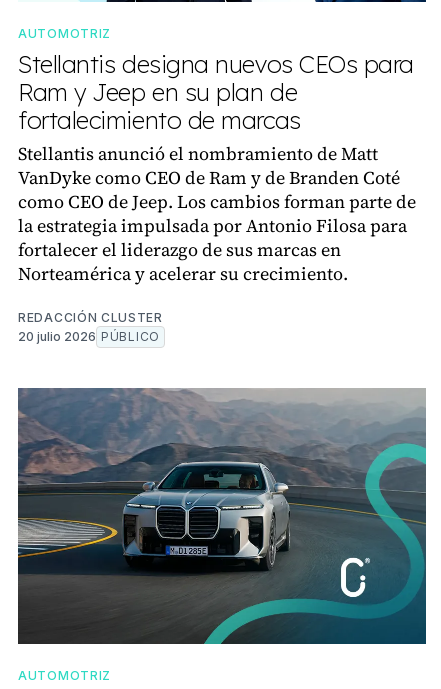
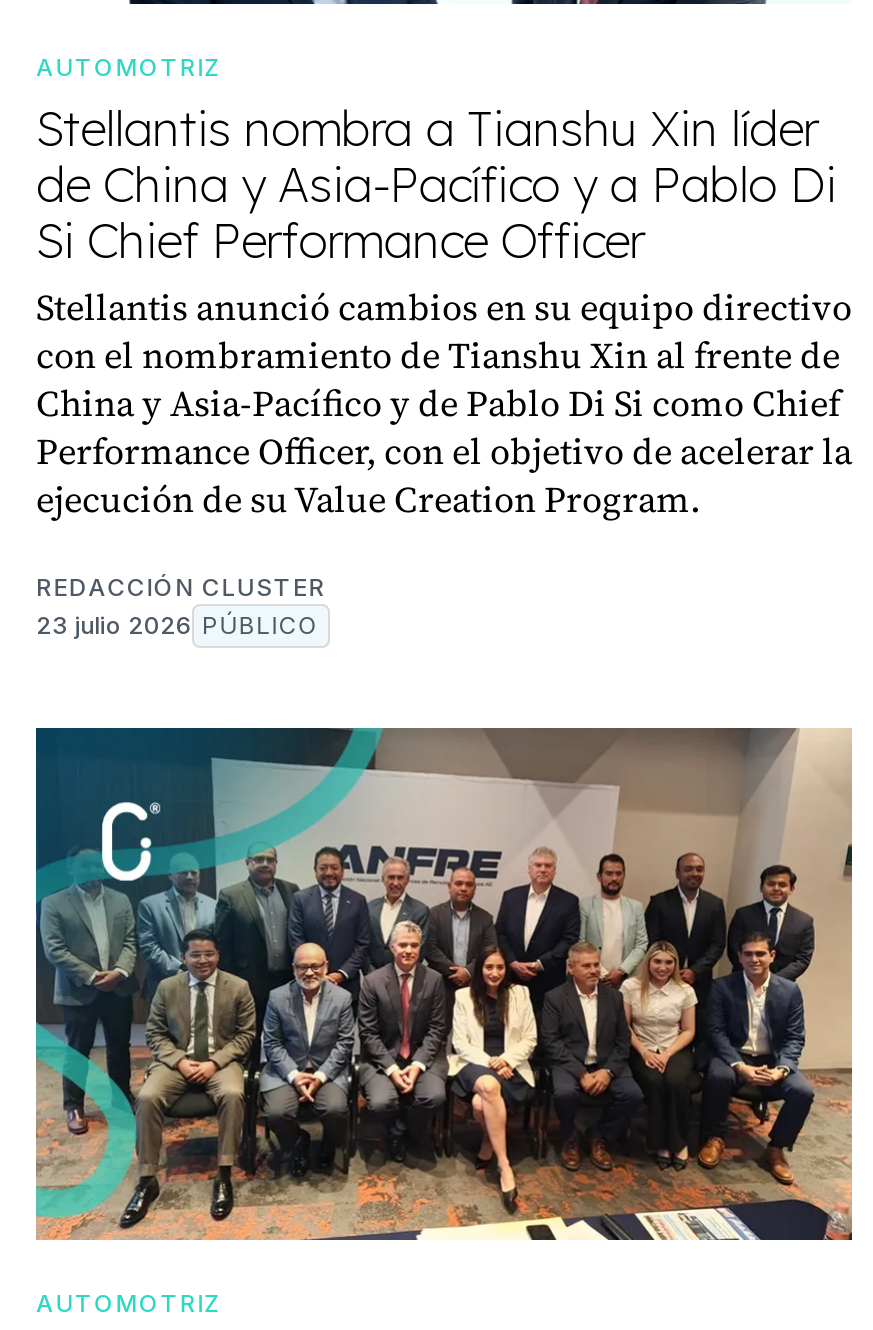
- Stellantis designa nuevos CEOs para
- Ram y Jeep en su plan de
- fortalecimiento de marcas
- Stellantis anunció el nombramiento de Matt
- VanDyke como CEO de Ram y de Branden Coté
- como CEO de Jeep. Los cambios forman parte de
- la estrategia impulsada por Antonio Filosa para
- fortalecer el liderazgo de sus marcas en
- Norteamérica y acelerar su crecimiento.
+ Stellantis nombra a Tianshu Xin líder
+ de China y Asia-Pacífico y a Pablo Di
+ Si Chief Performance Officer
+ Stellantis anunció cambios en su equipo directivo
+ con el nombramiento de Tianshu Xin al frente de
+ China y Asia-Pacífico y de Pablo Di Si como Chief
+ Performance Officer, con el objetivo de acelerar la
+ ejecución de su Value Creation Program.

- 20 julio 2026 PÚBLICO
+ 23 julio 2026 PÚBLICO

- [image]
+ [image]
